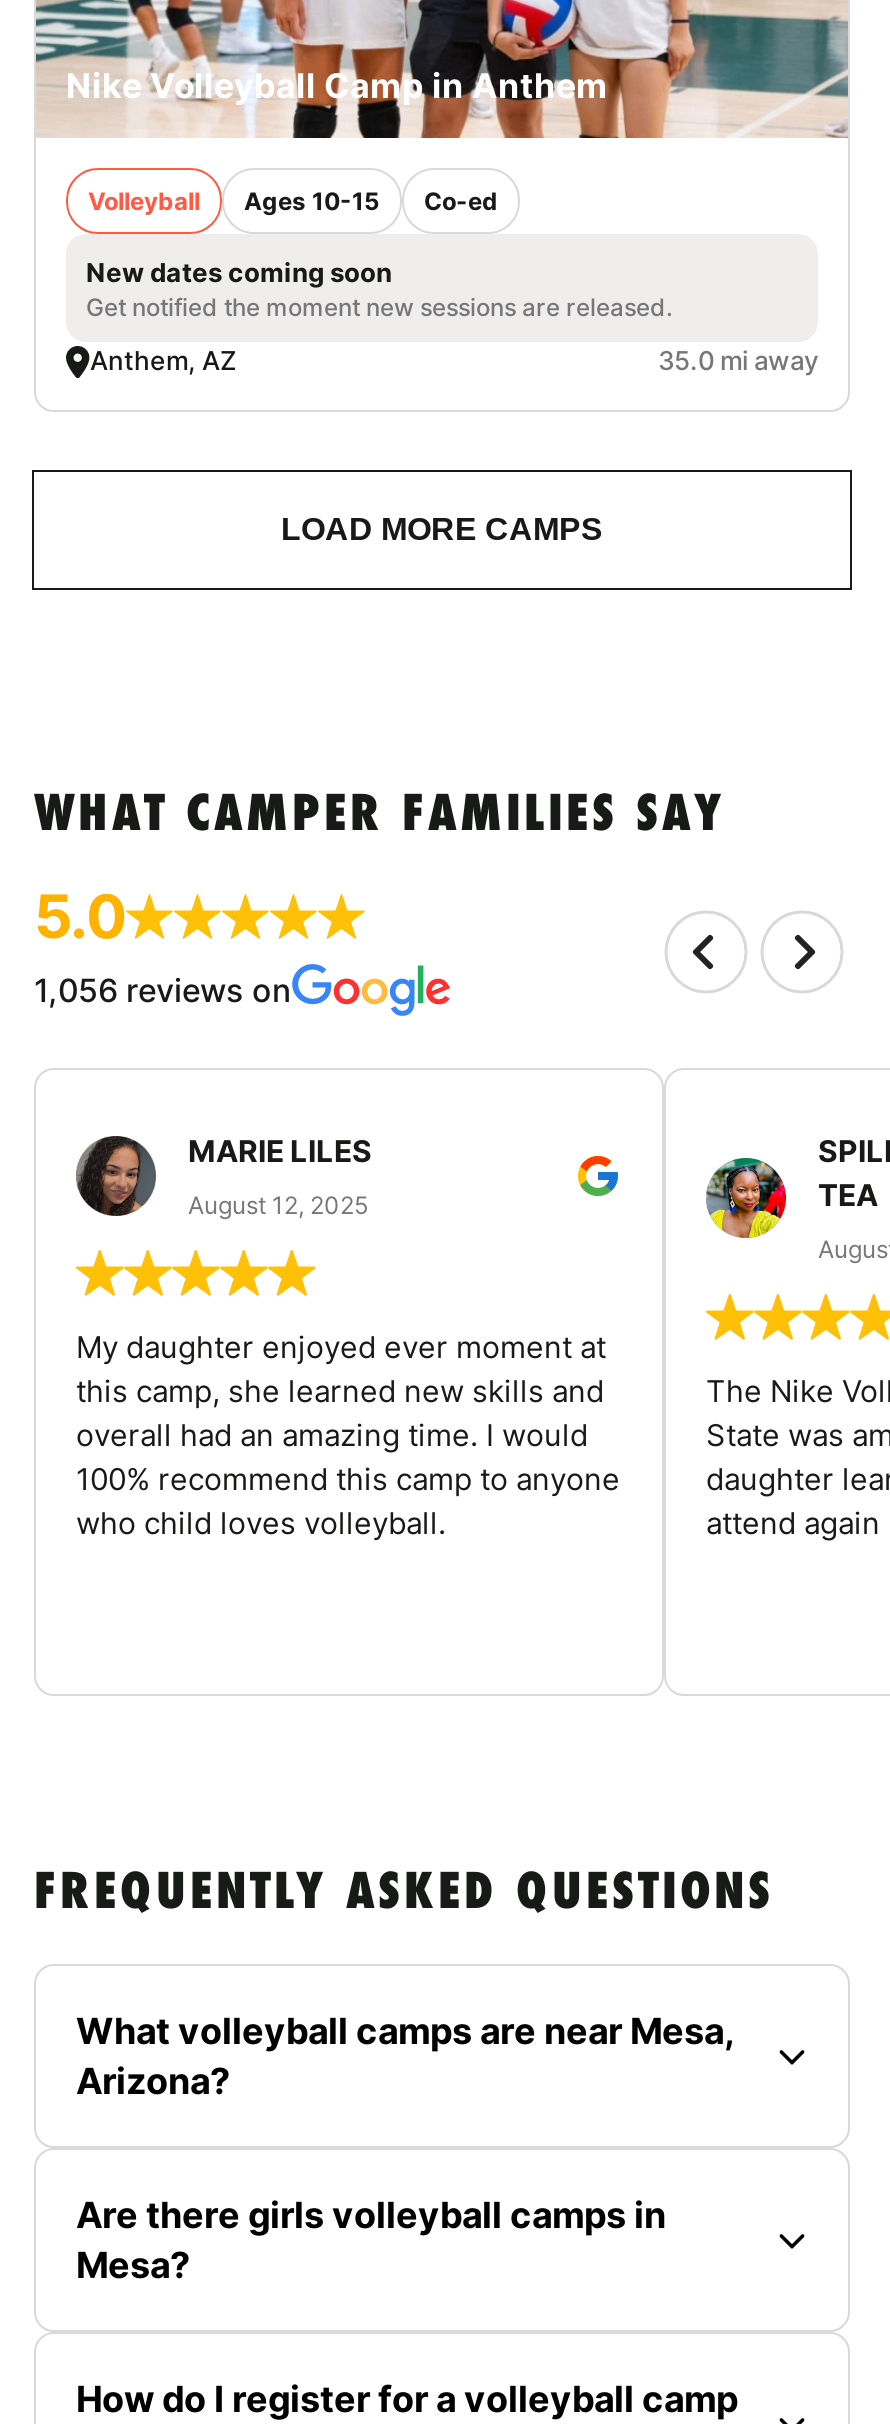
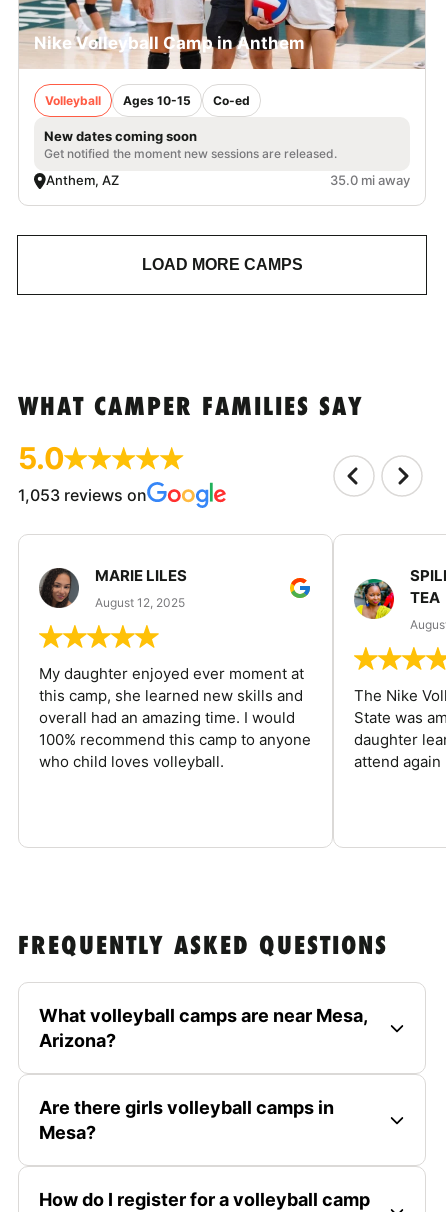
- 1,056 reviews on
+ 1,053 reviews on
